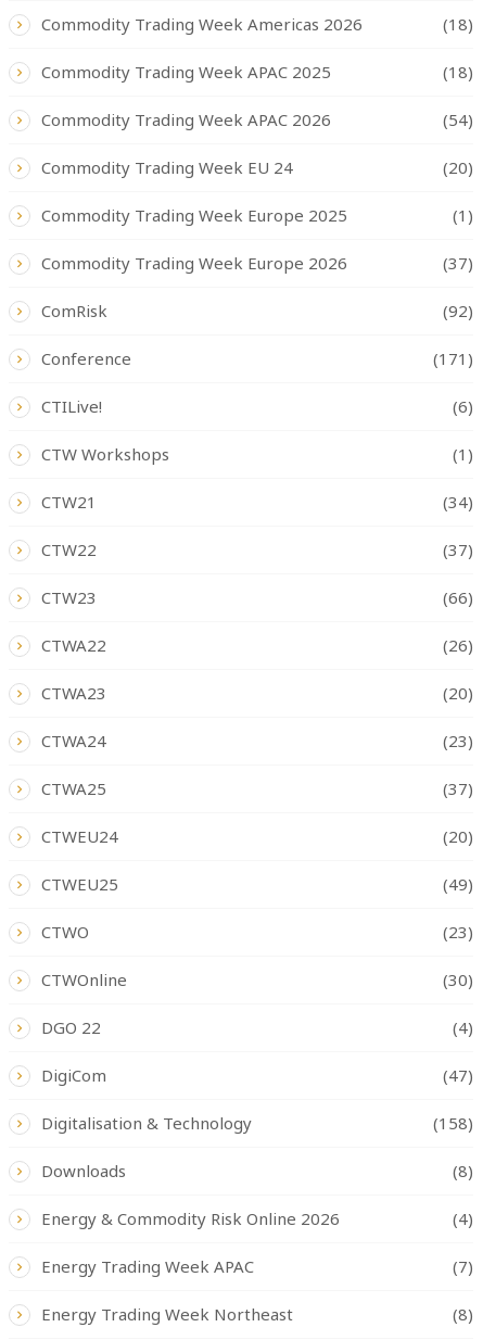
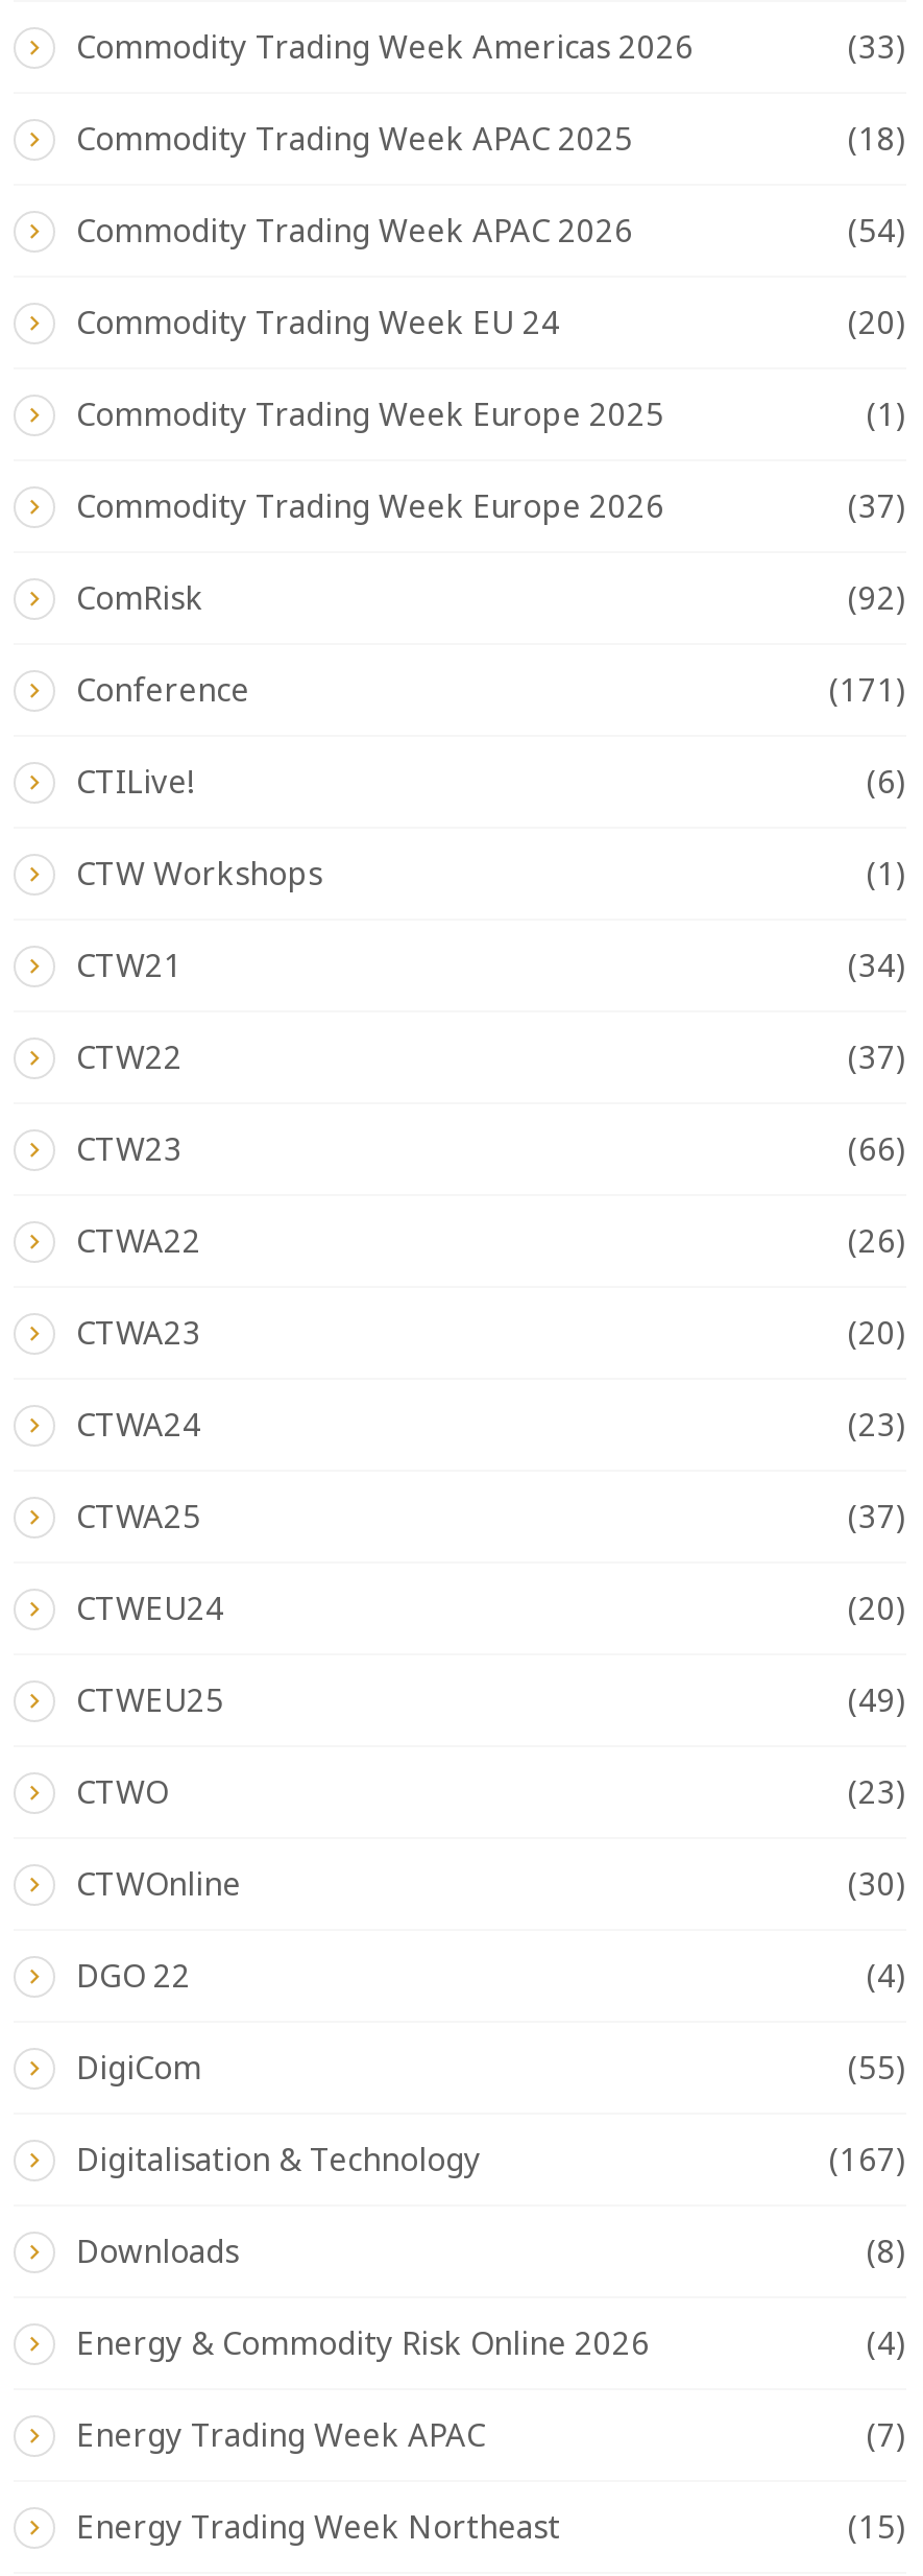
- (18)
+ (33)

- (47)
+ (55)

- (158)
+ (167)

- (8)
+ (15)
